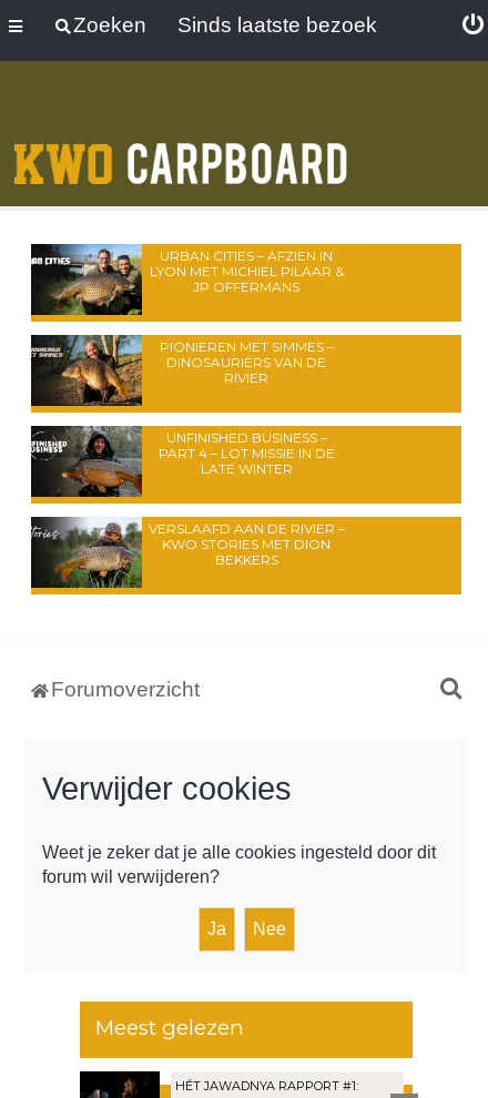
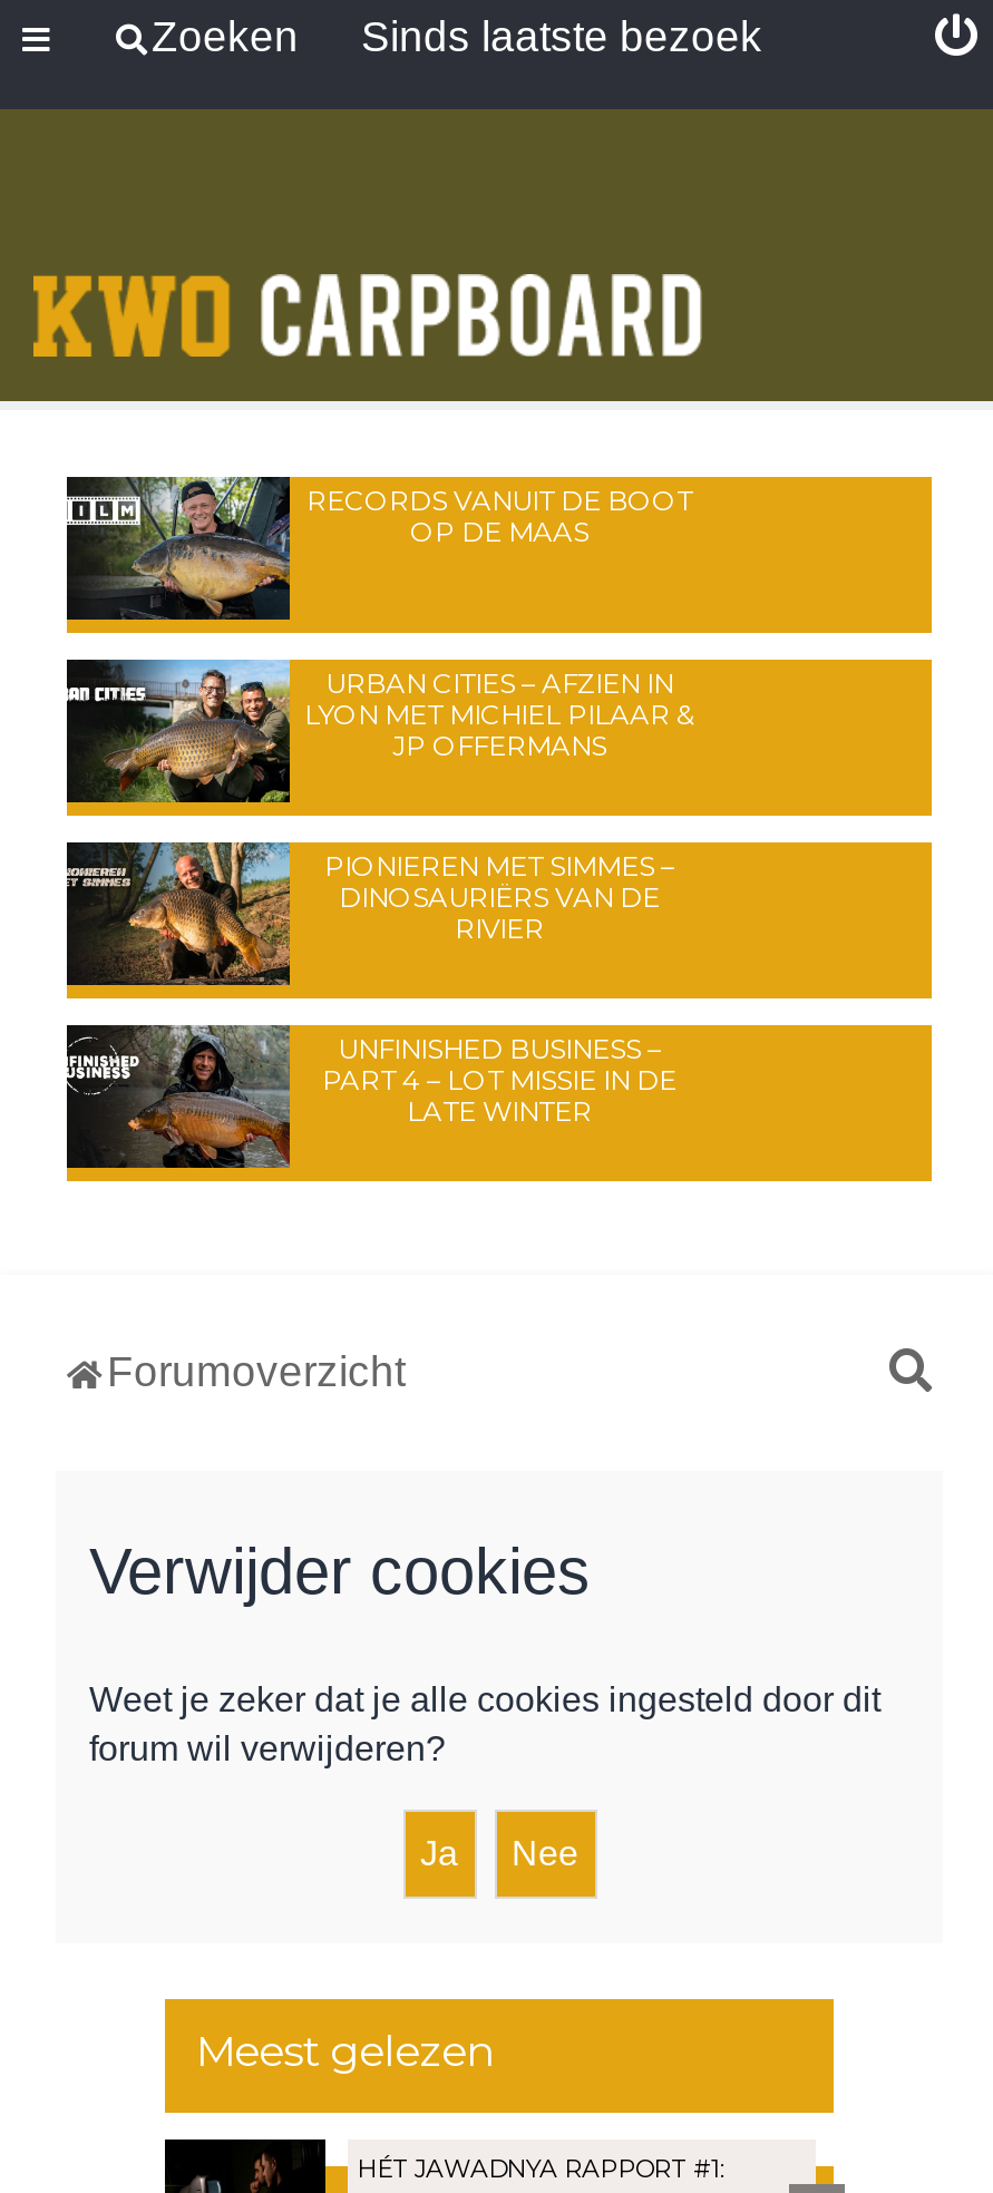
+ [image]
+ RECORDS VANUIT DE BOOT
+ OP DE MAAS

moved down: [image] | URBAN CITIES – AFZIEN IN | LYON MET MICHIEL PILAAR & | ... | PART 4 – LOT MISSIE IN DE | LATE WINTER

- [image]
- VERSLAAFD AAN DE RIVIER –
- KWO STORIES MET DION
- BEKKERS
